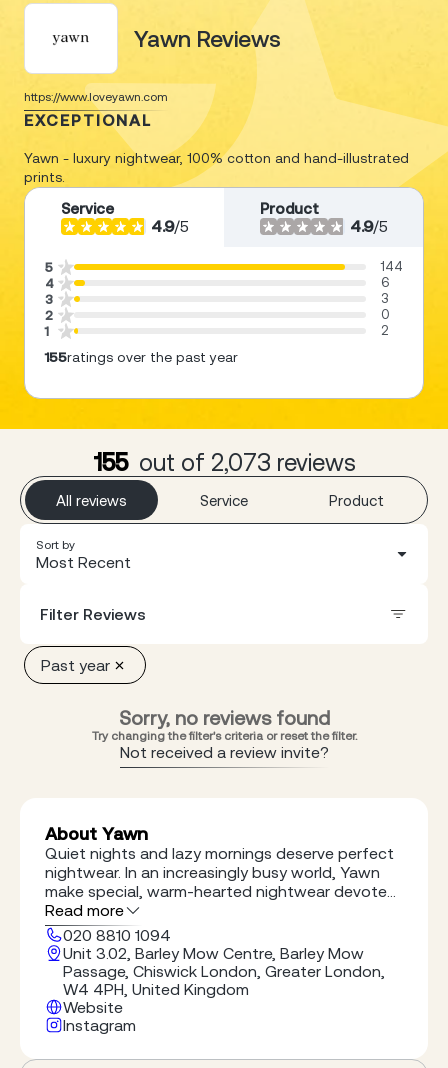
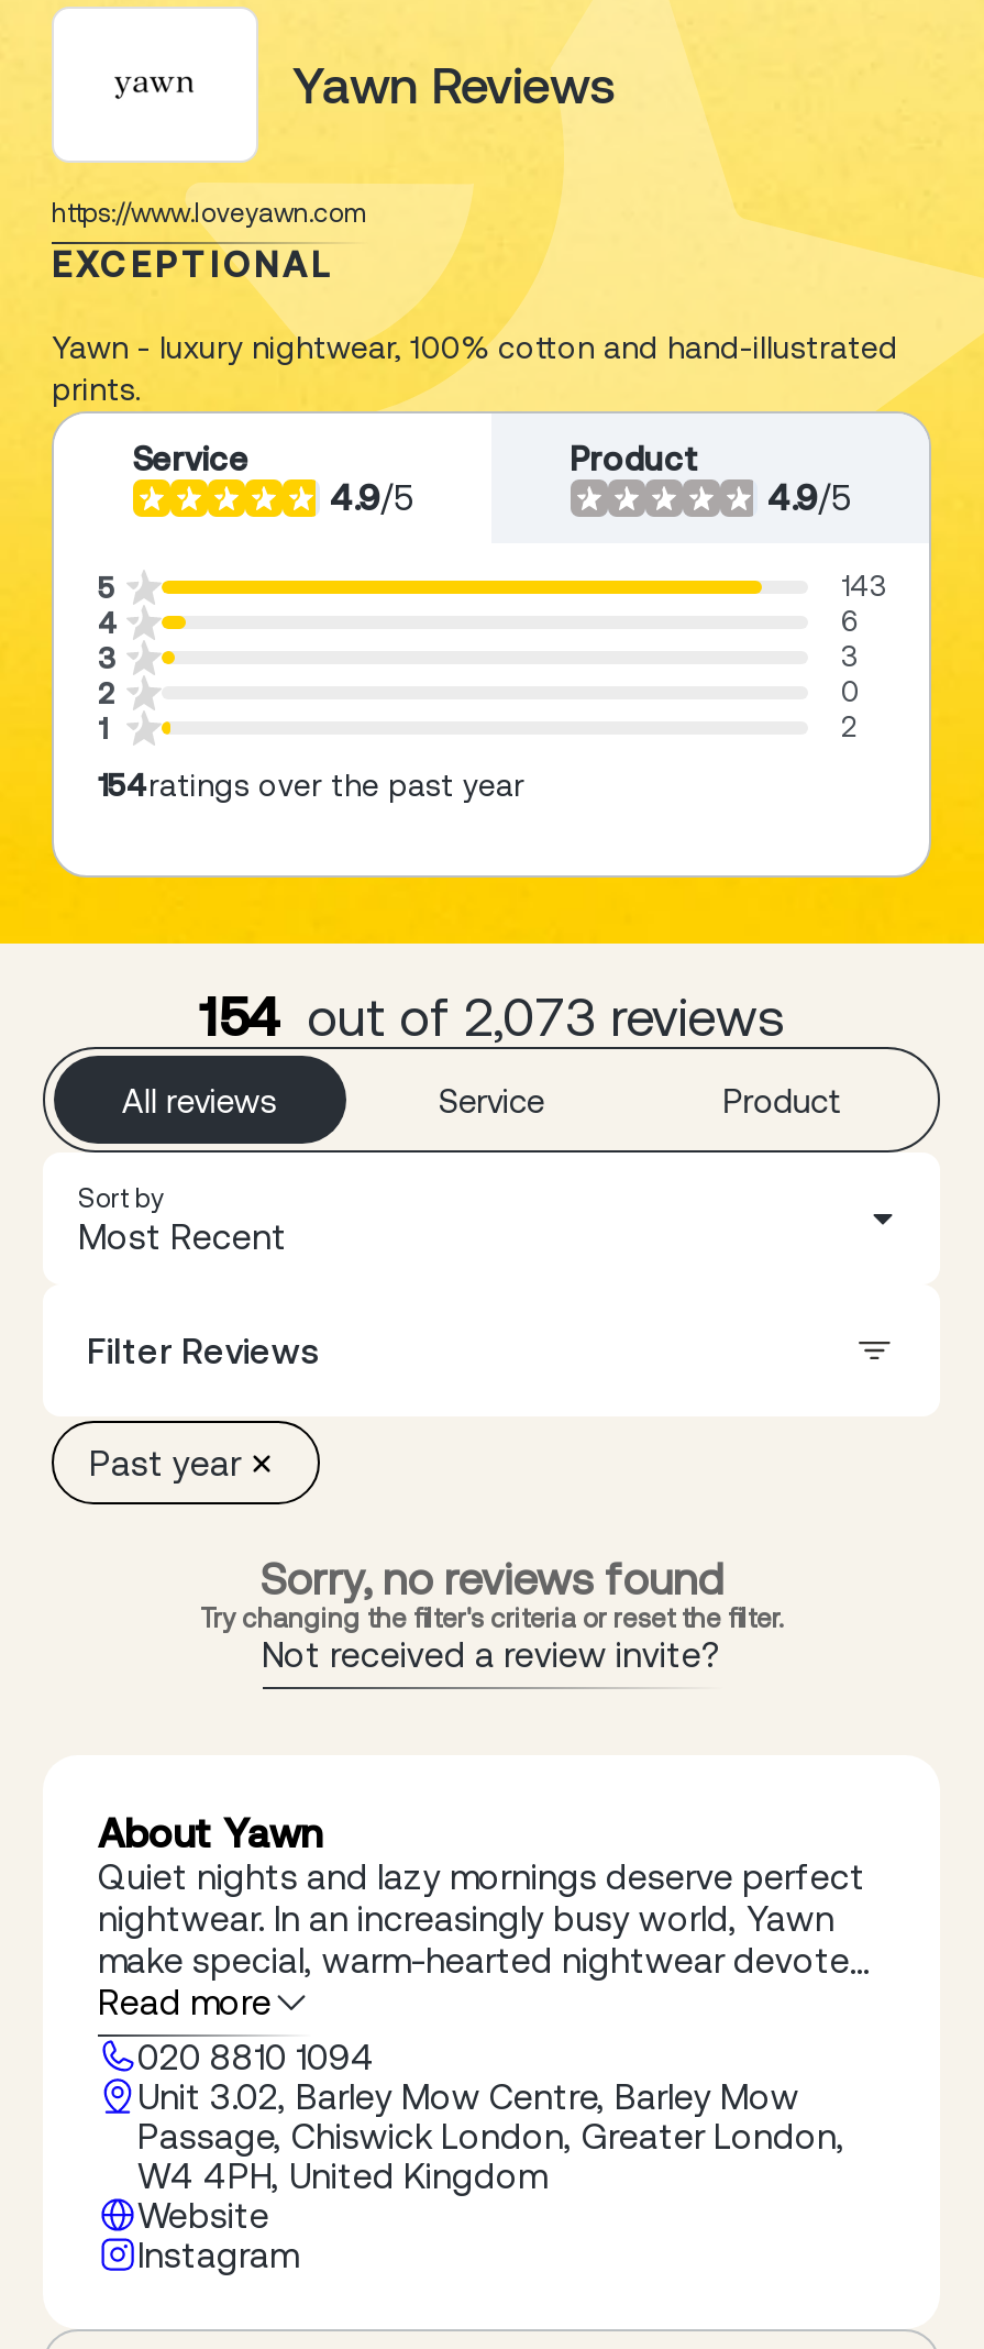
- 144
+ 143

- 155ratings over the past year
+ 154ratings over the past year

- 155 out of 2,073 reviews
+ 154 out of 2,073 reviews
